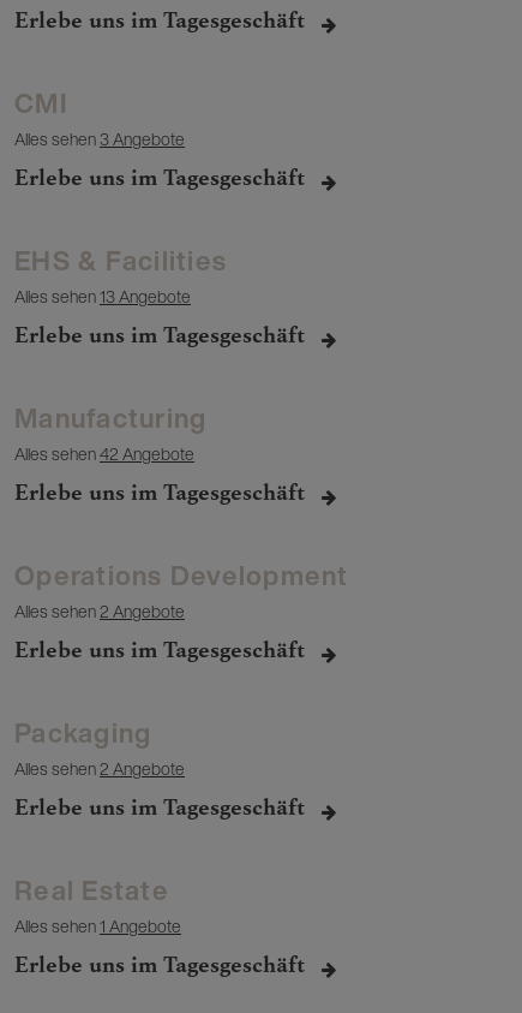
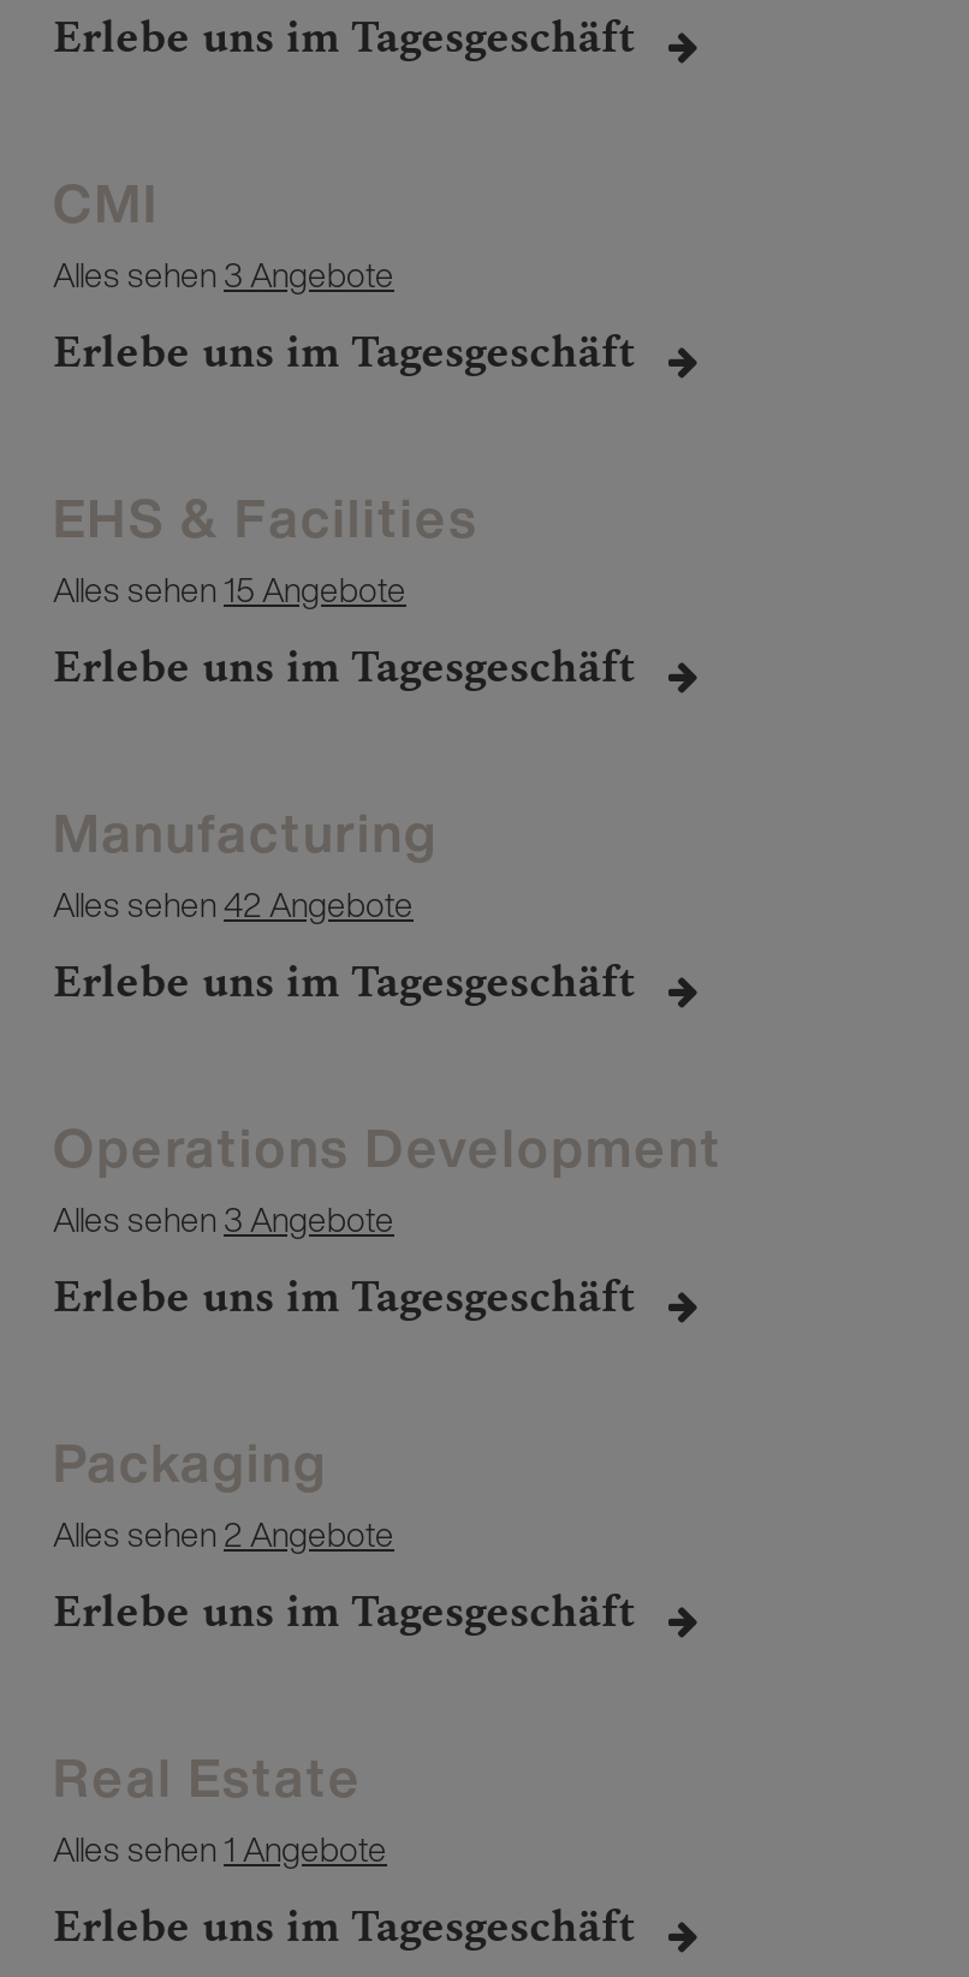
- Alles sehen 13 Angebote
+ Alles sehen 15 Angebote

- Alles sehen 2 Angebote
+ Alles sehen 3 Angebote
